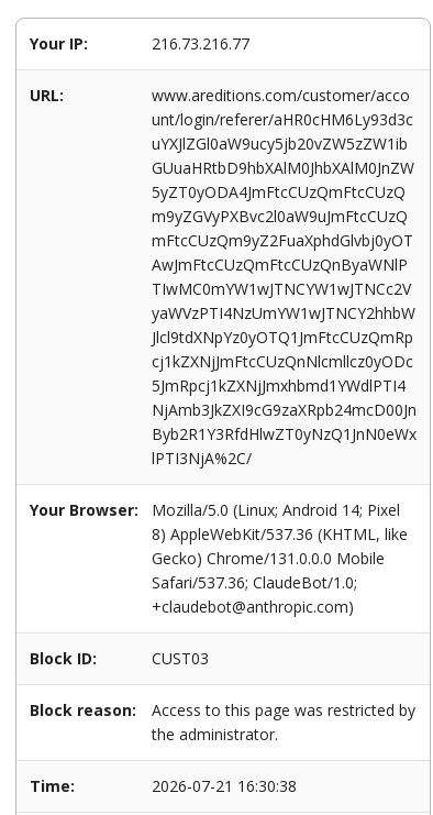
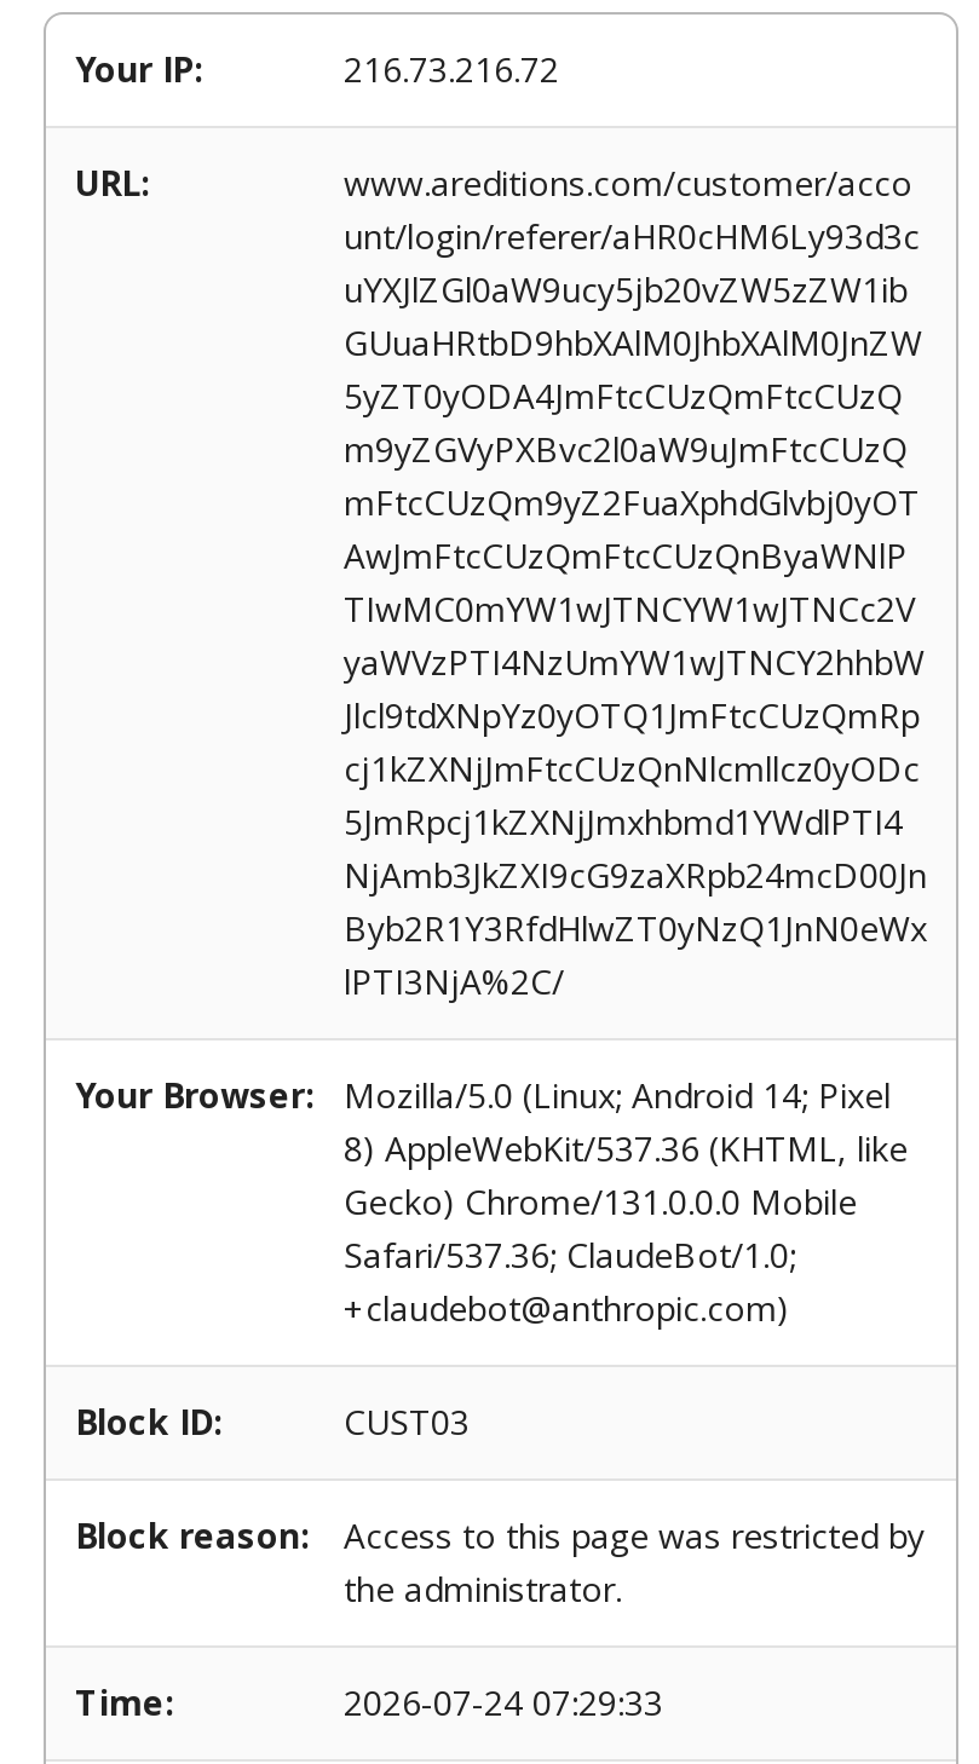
- 216.73.216.77
+ 216.73.216.72

- 2026-07-21 16:30:38
+ 2026-07-24 07:29:33
